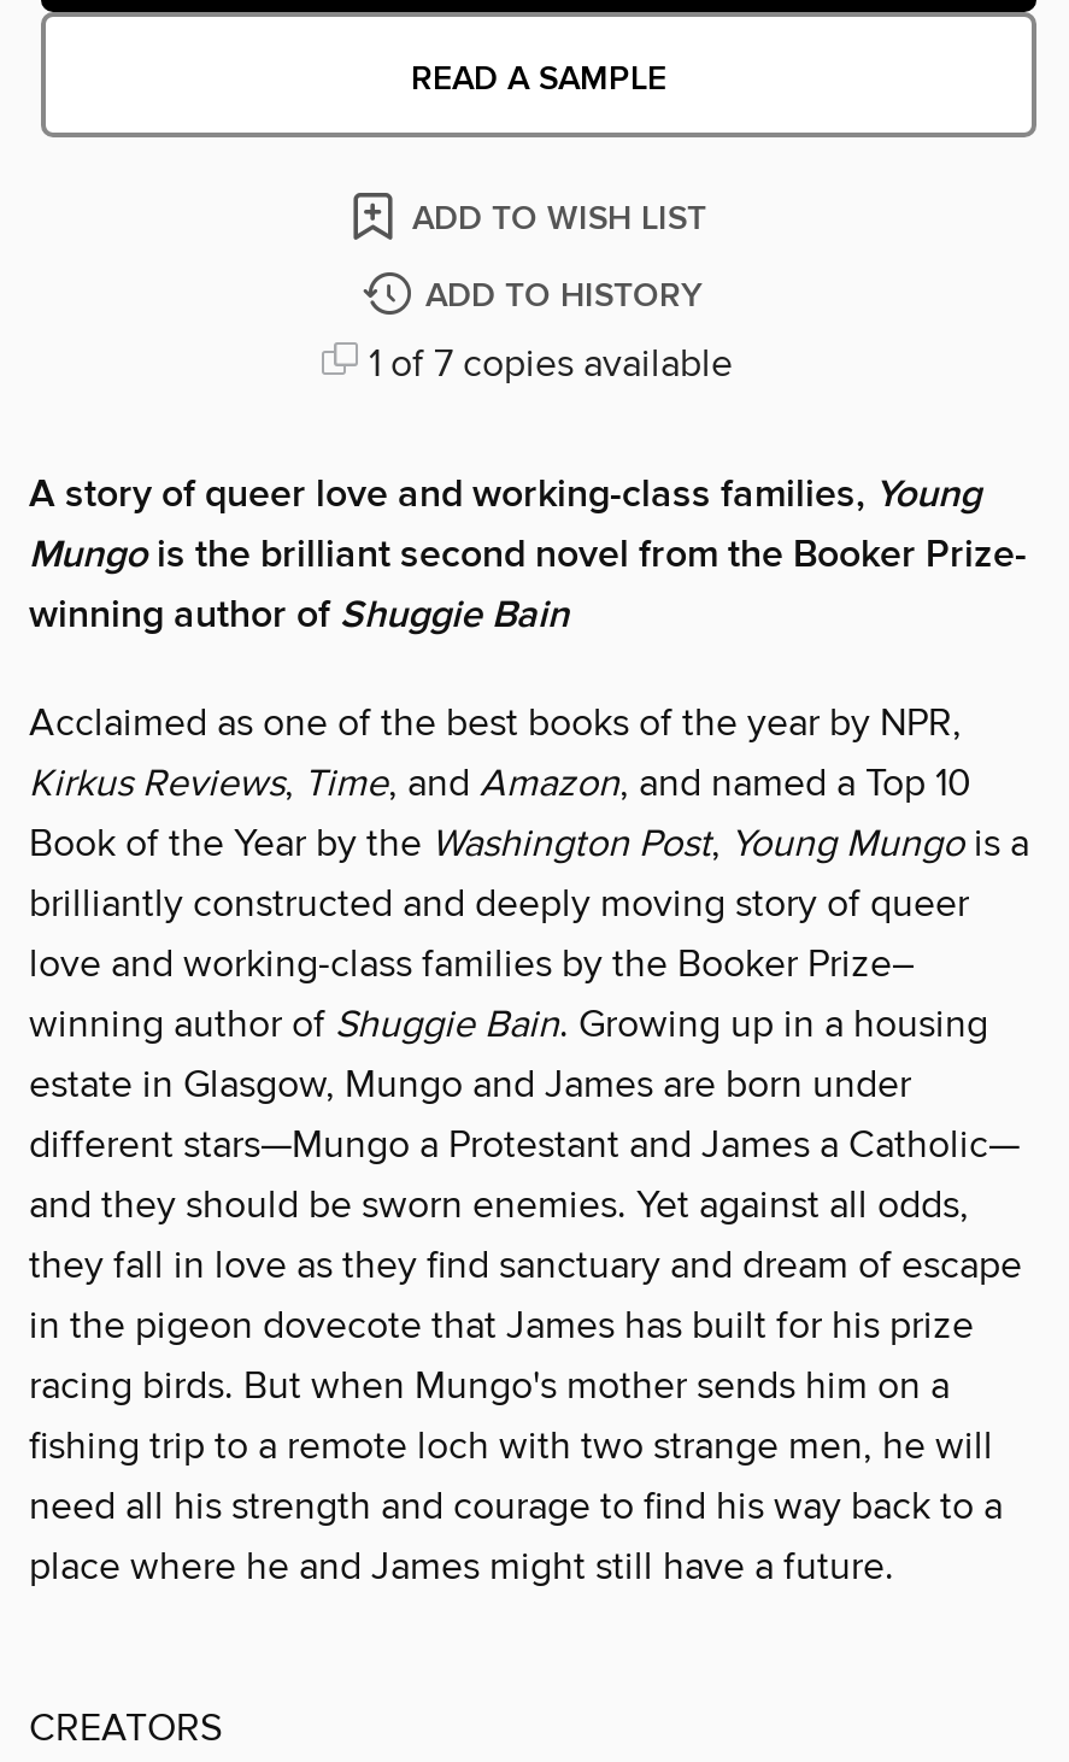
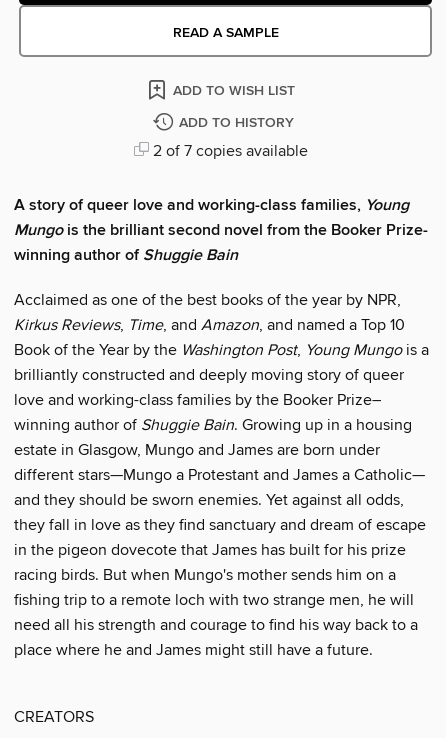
- 1 of 7 copies available
+ 2 of 7 copies available
